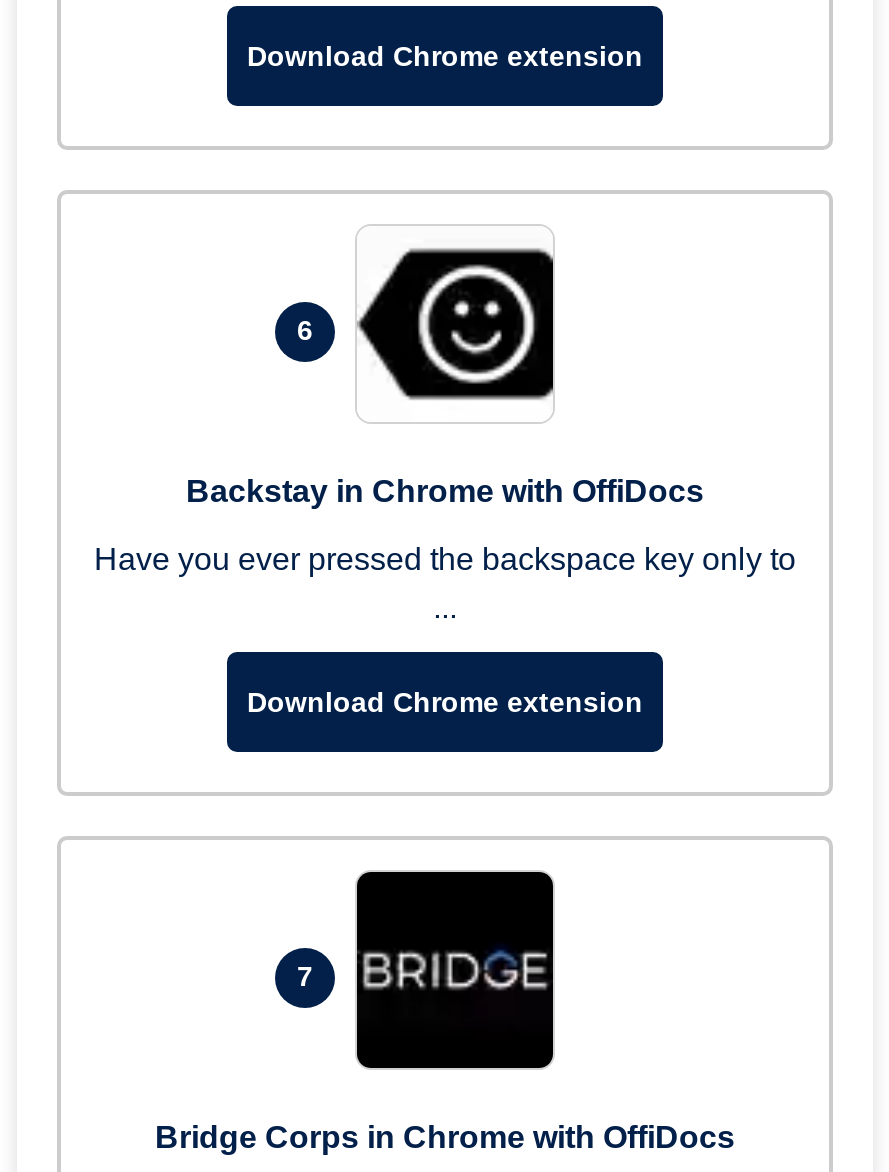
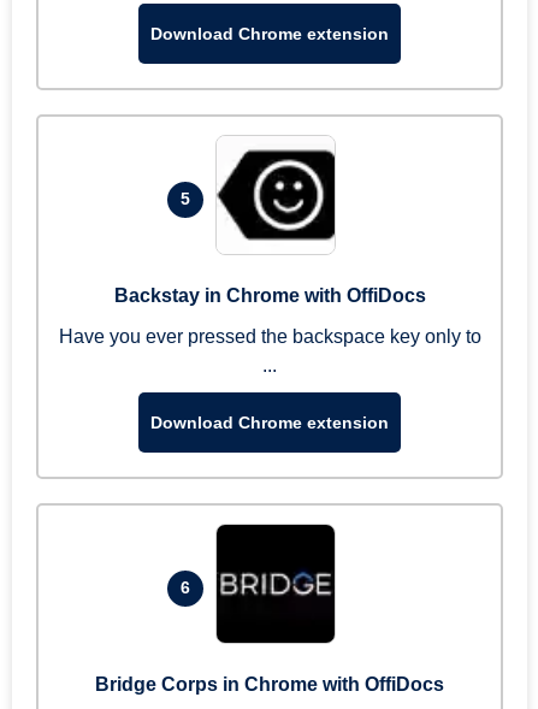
- 6
+ 5

- 7
+ 6
